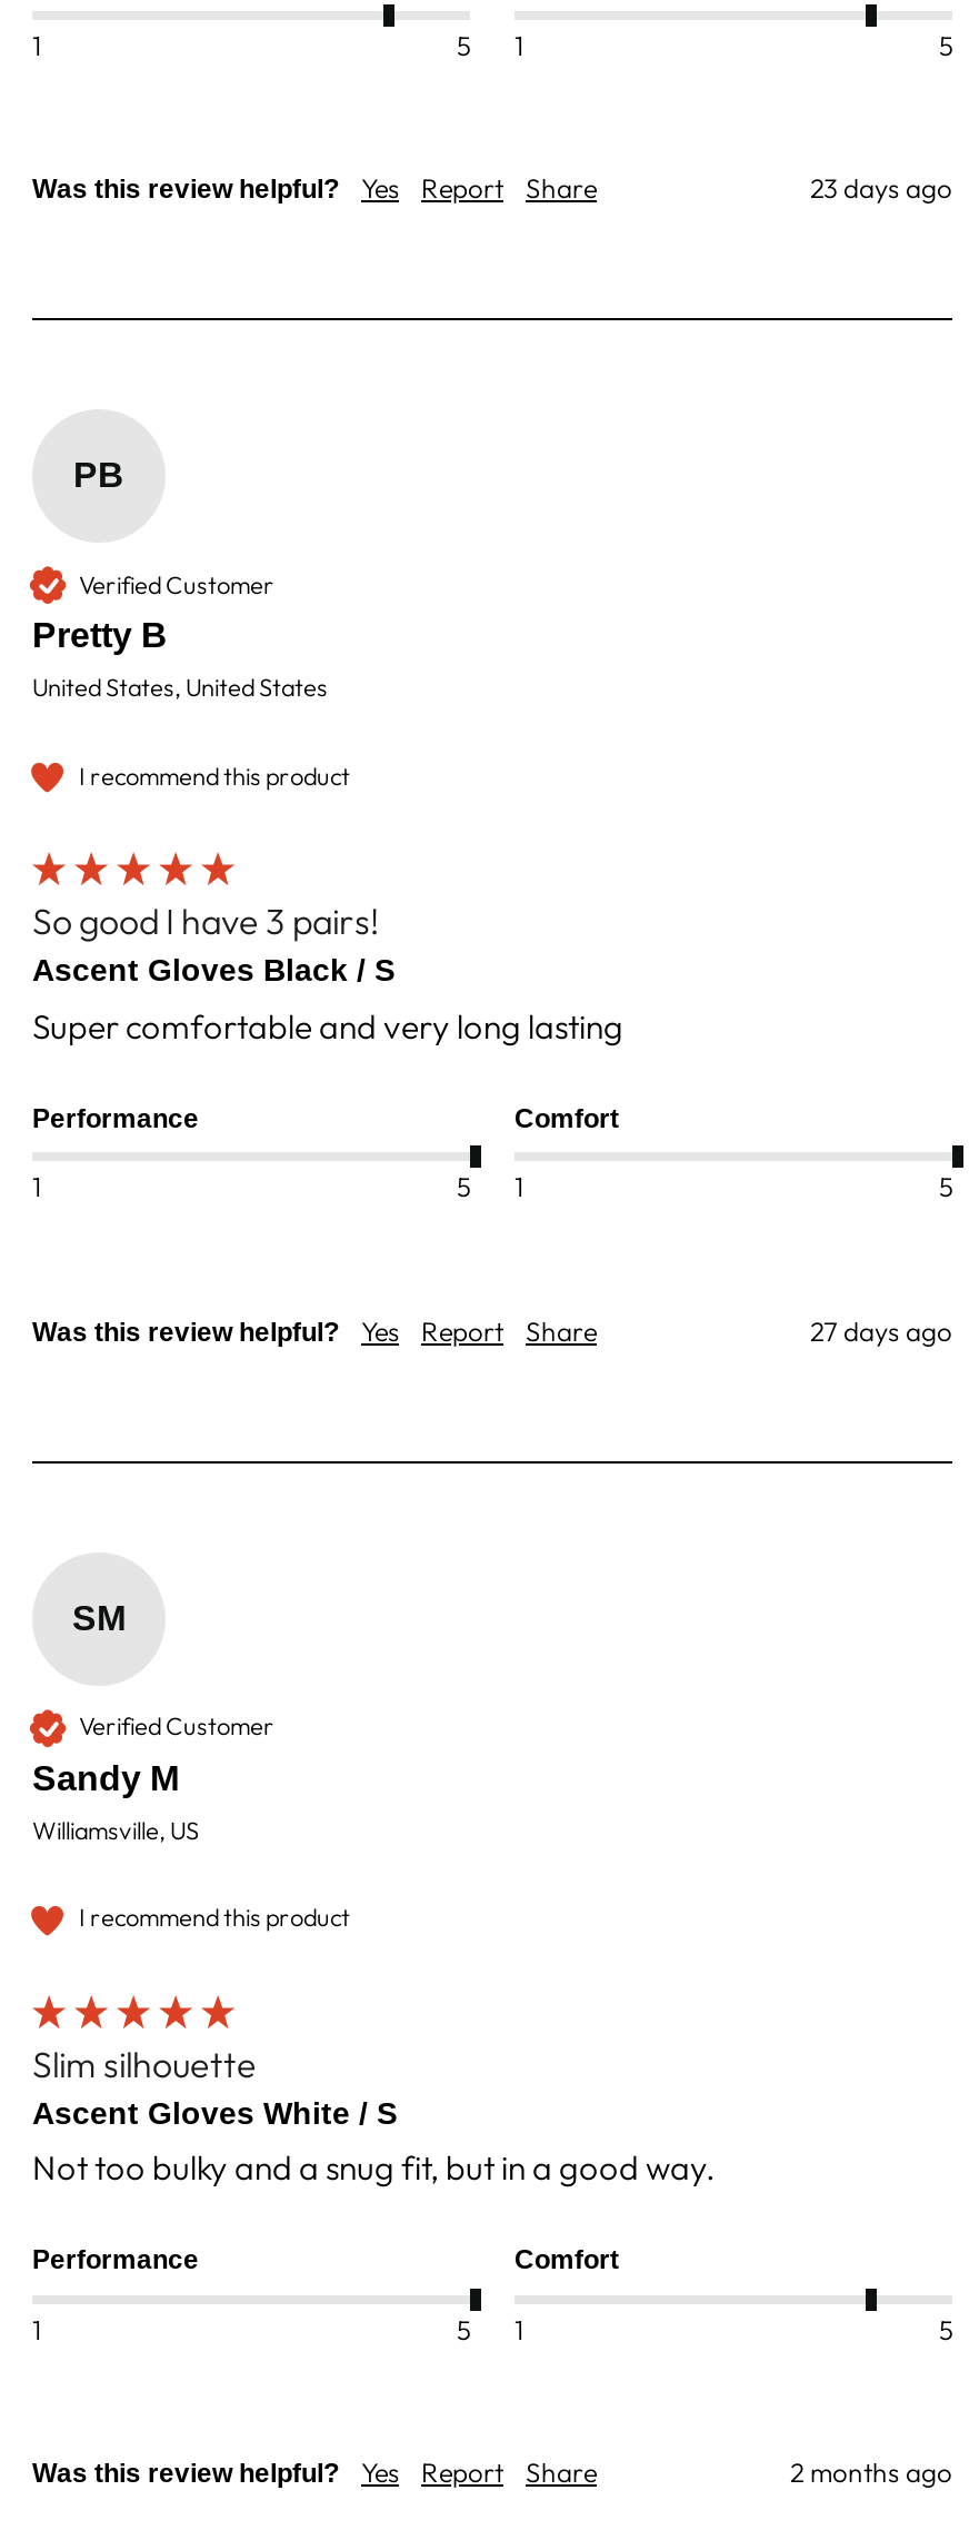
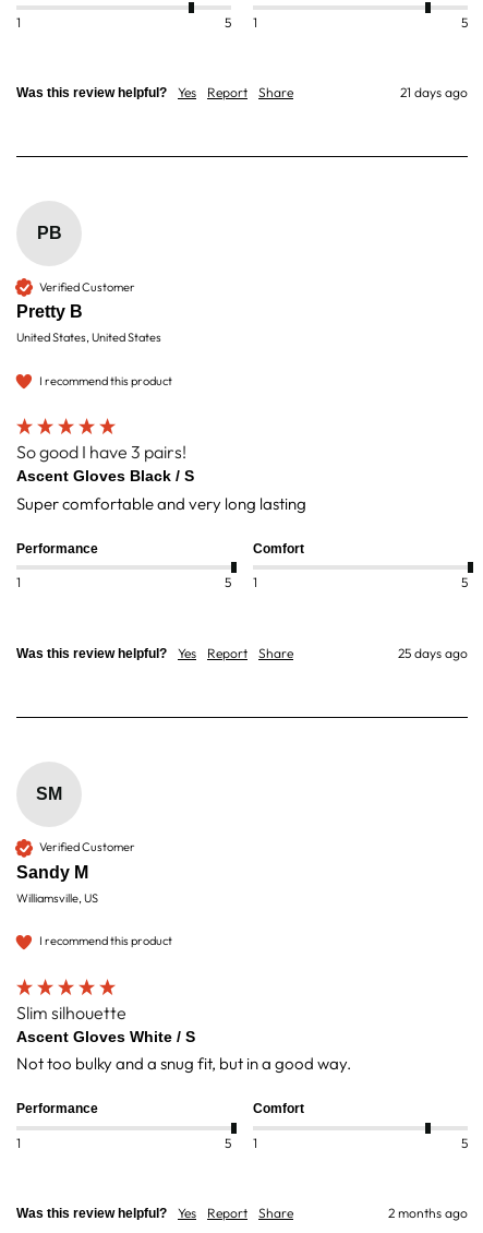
- 23 days ago
+ 21 days ago

- 27 days ago
+ 25 days ago
